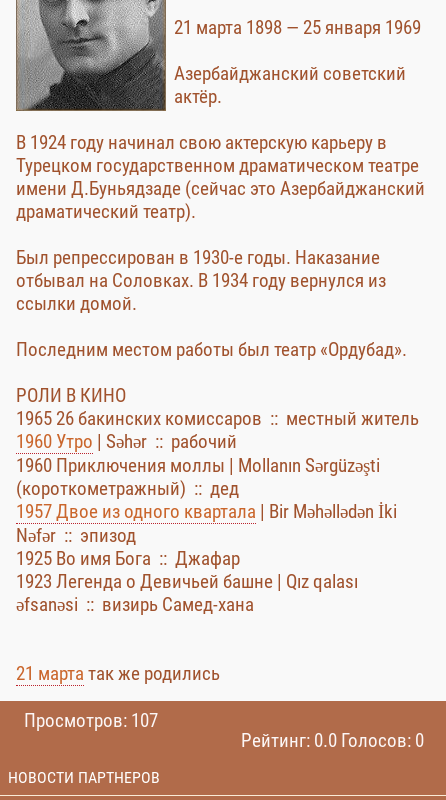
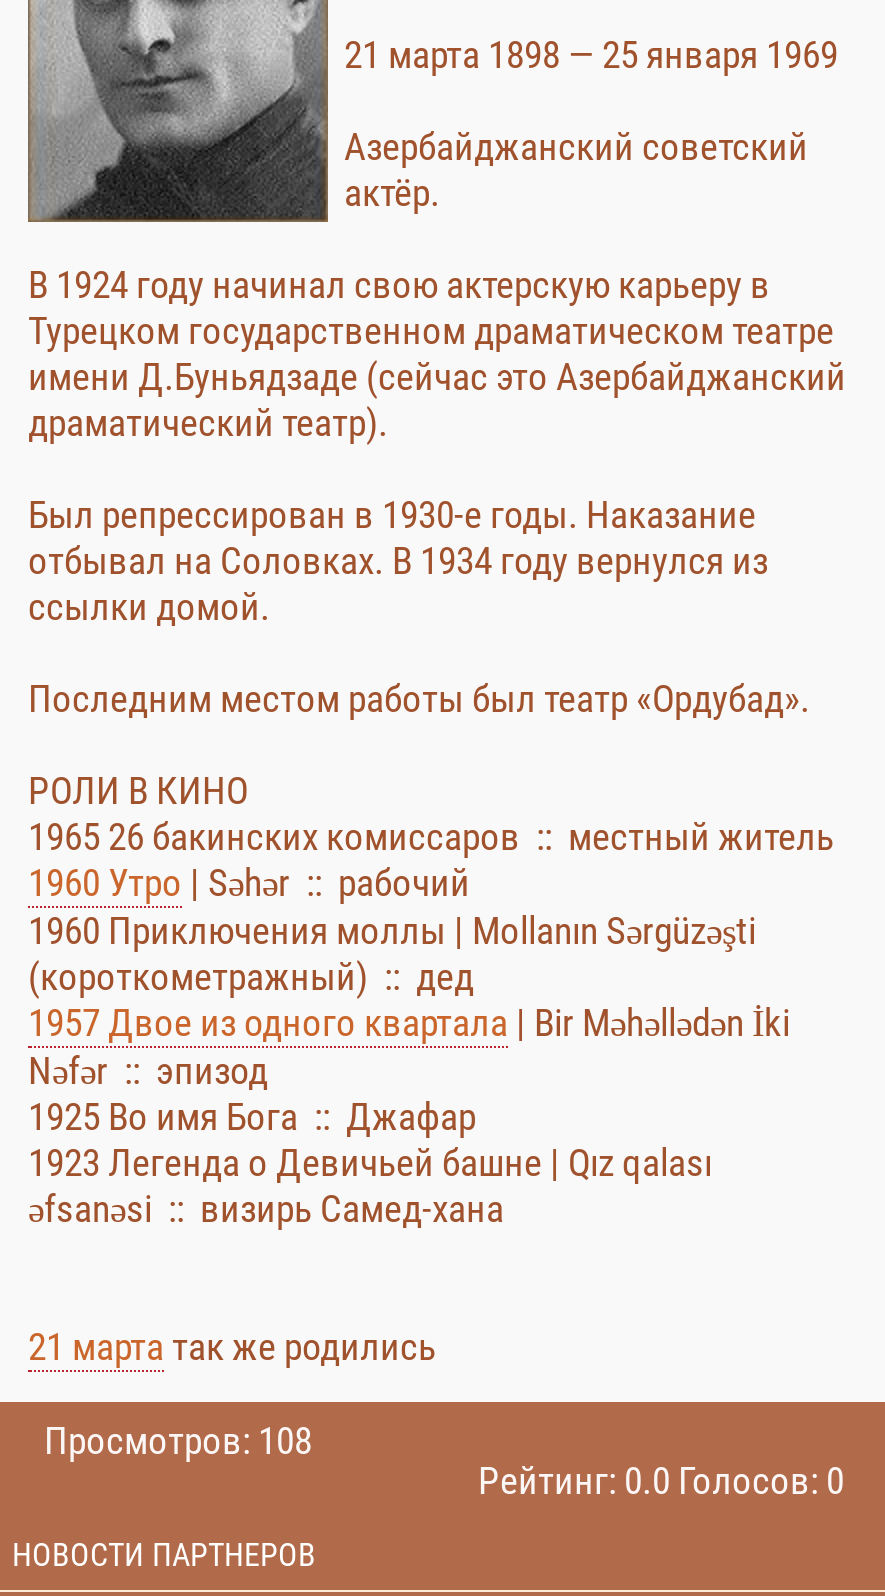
- Просмотров: 107
+ Просмотров: 108
